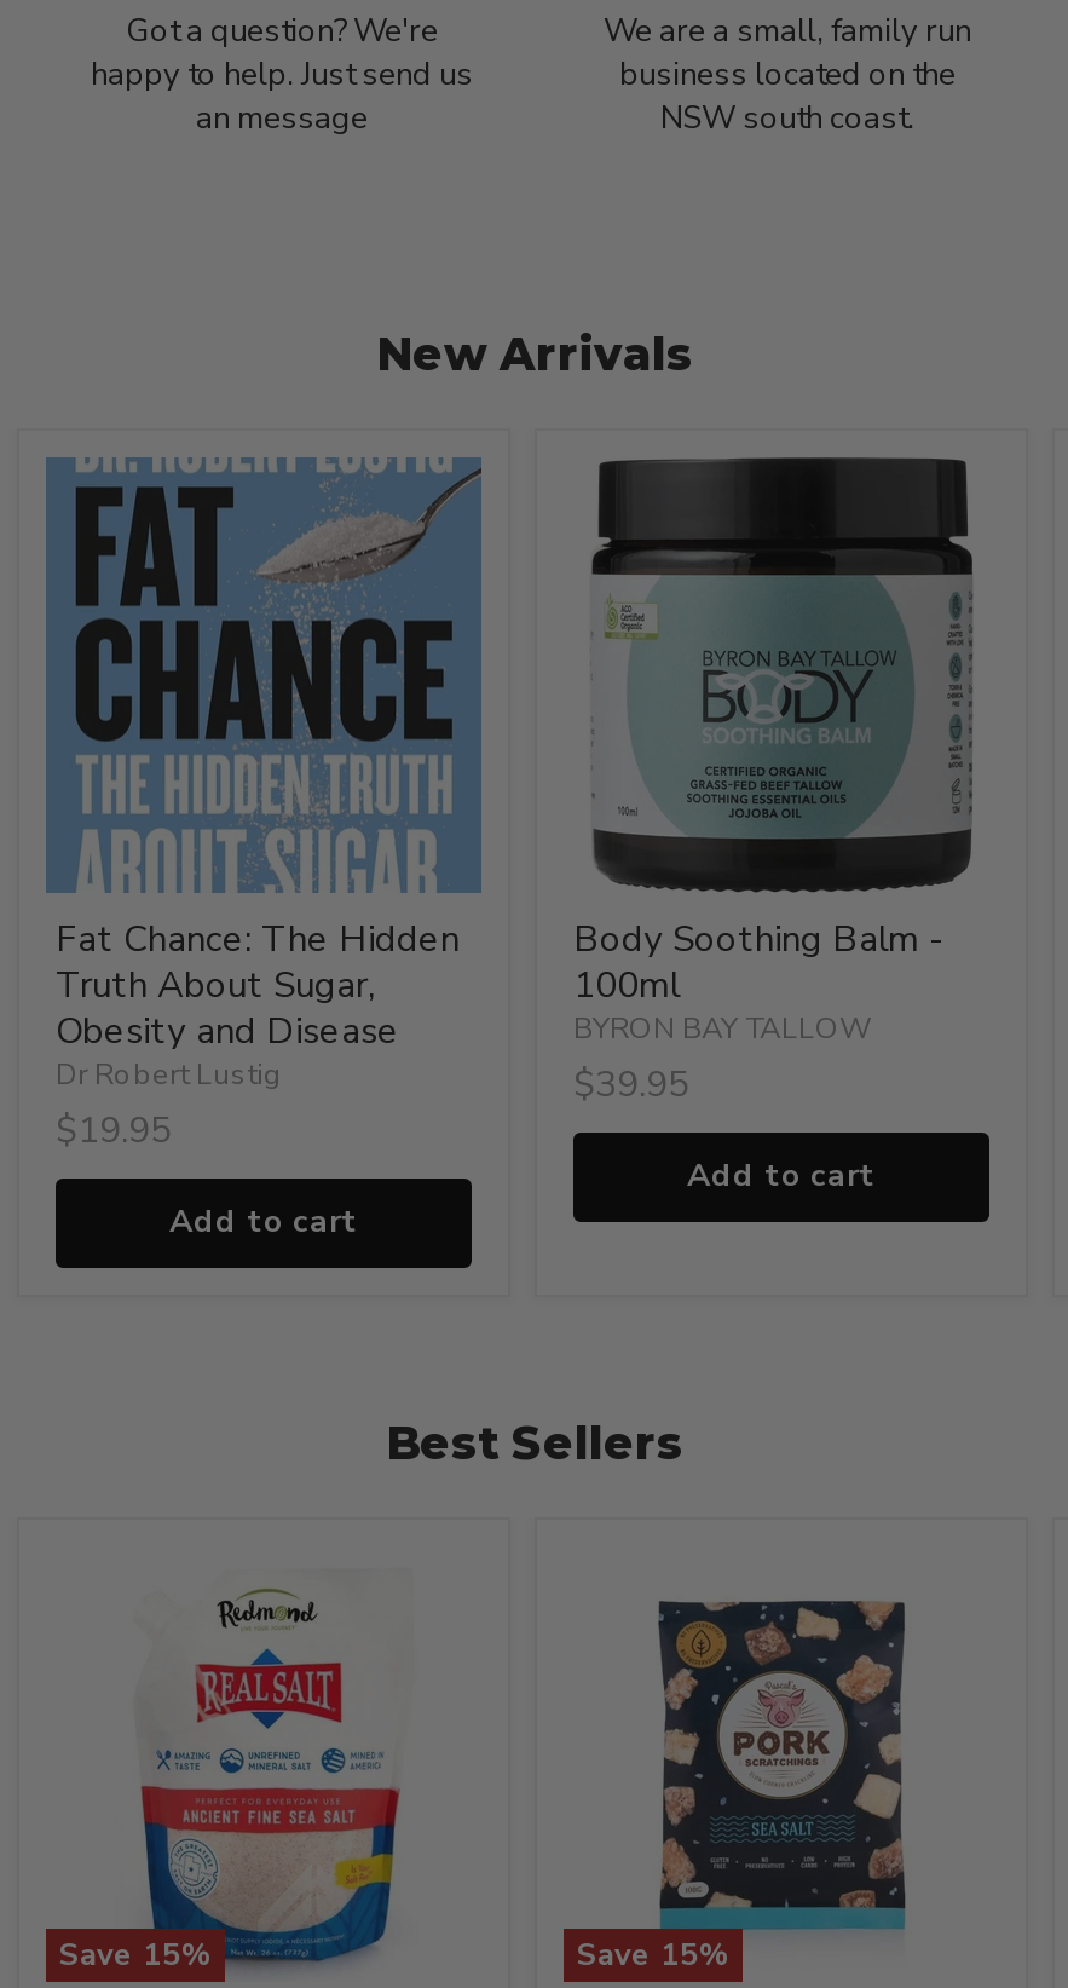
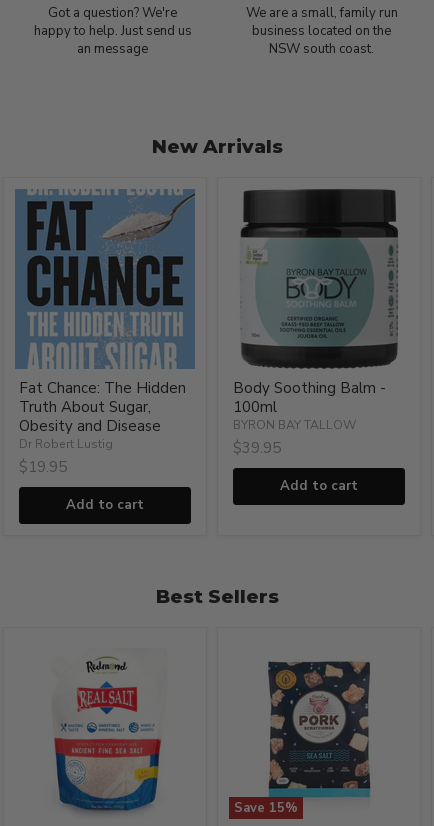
- Save 15%
